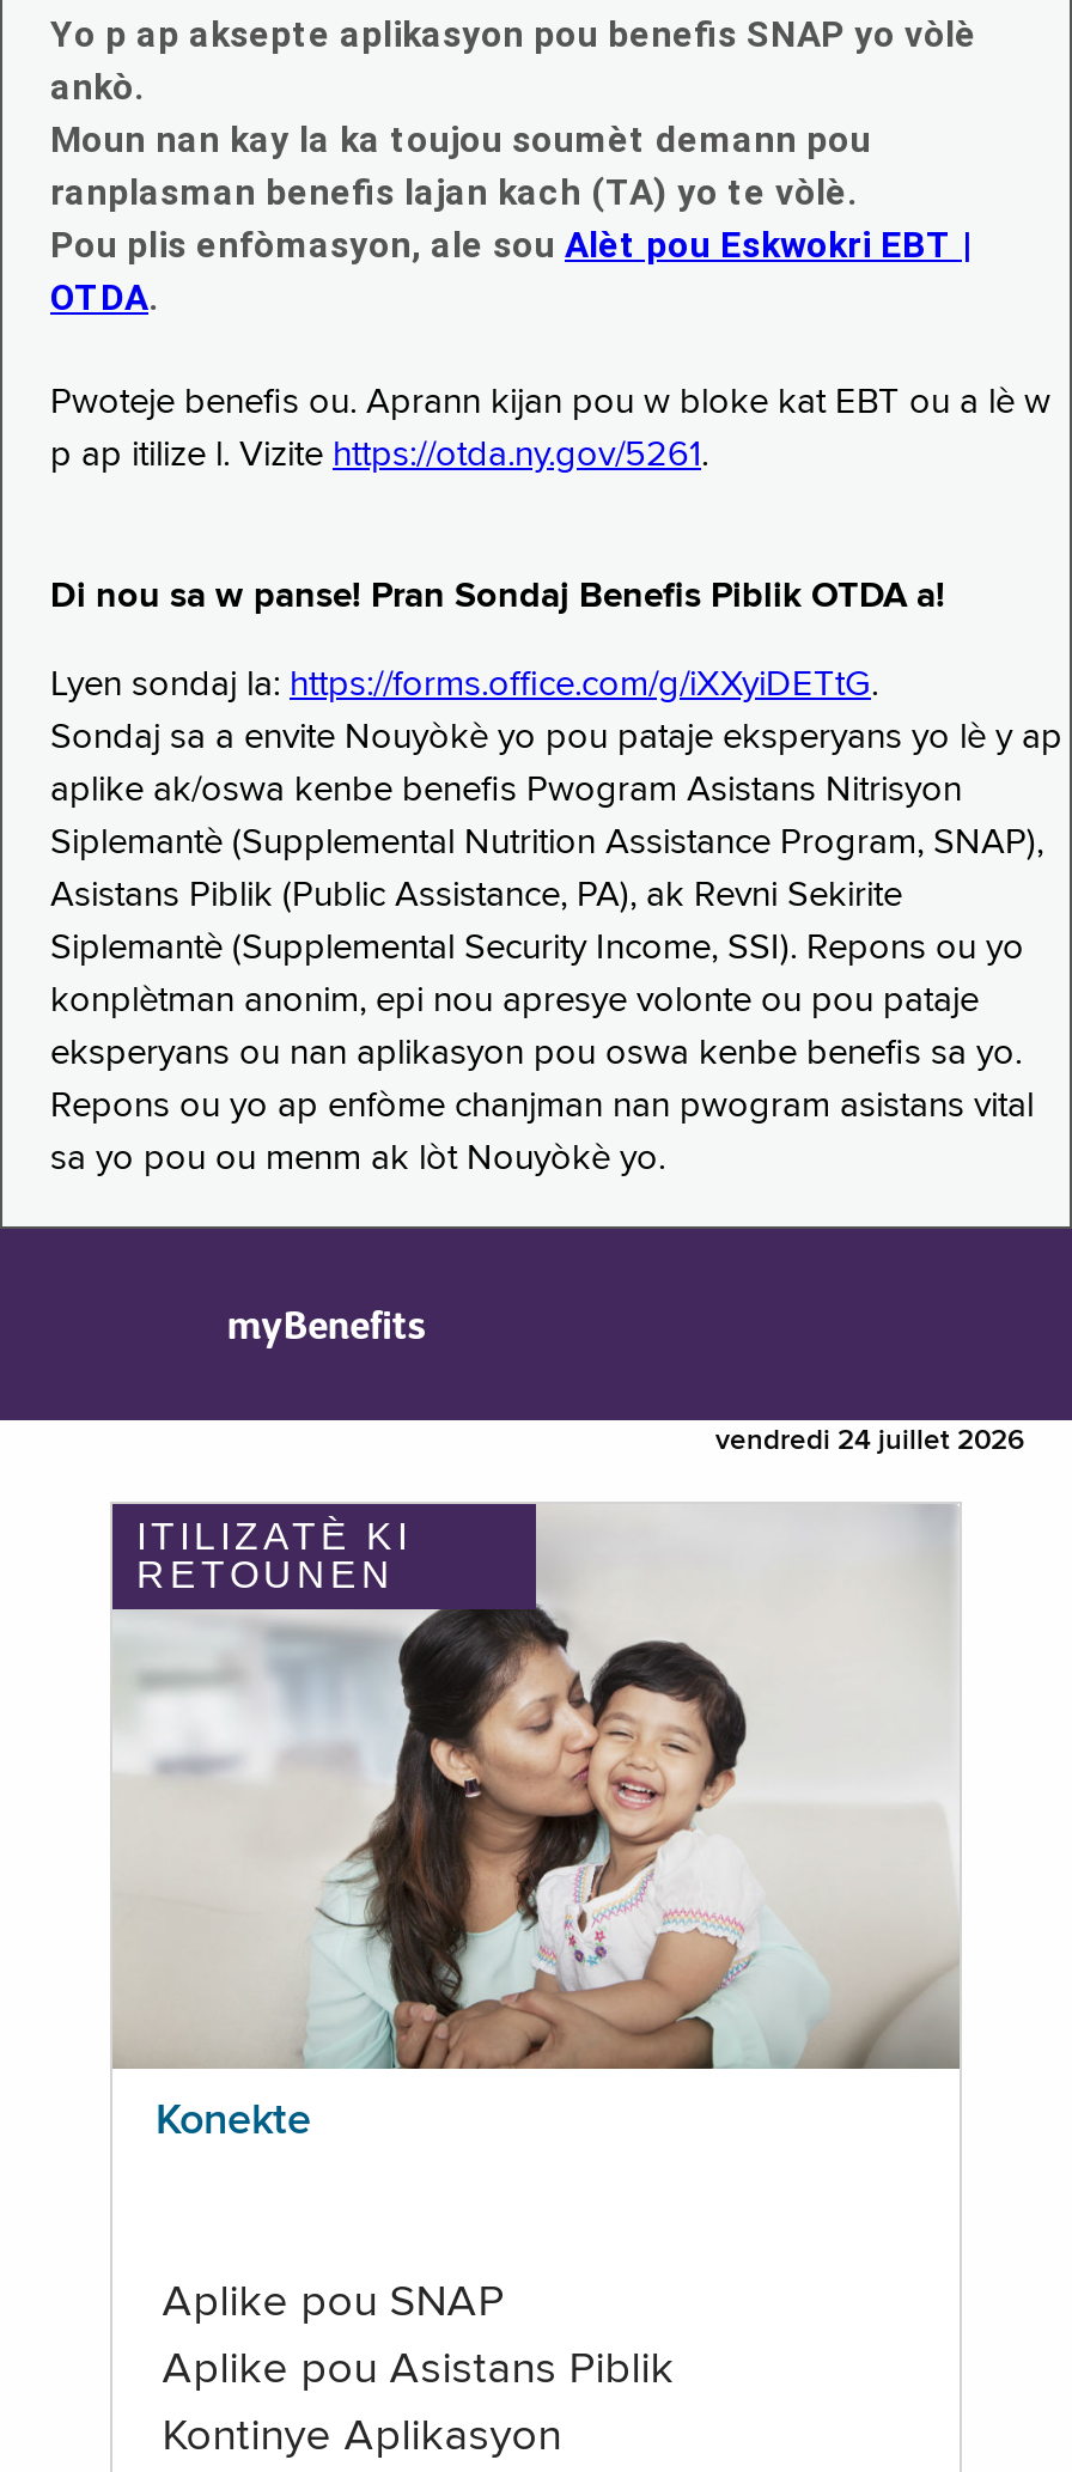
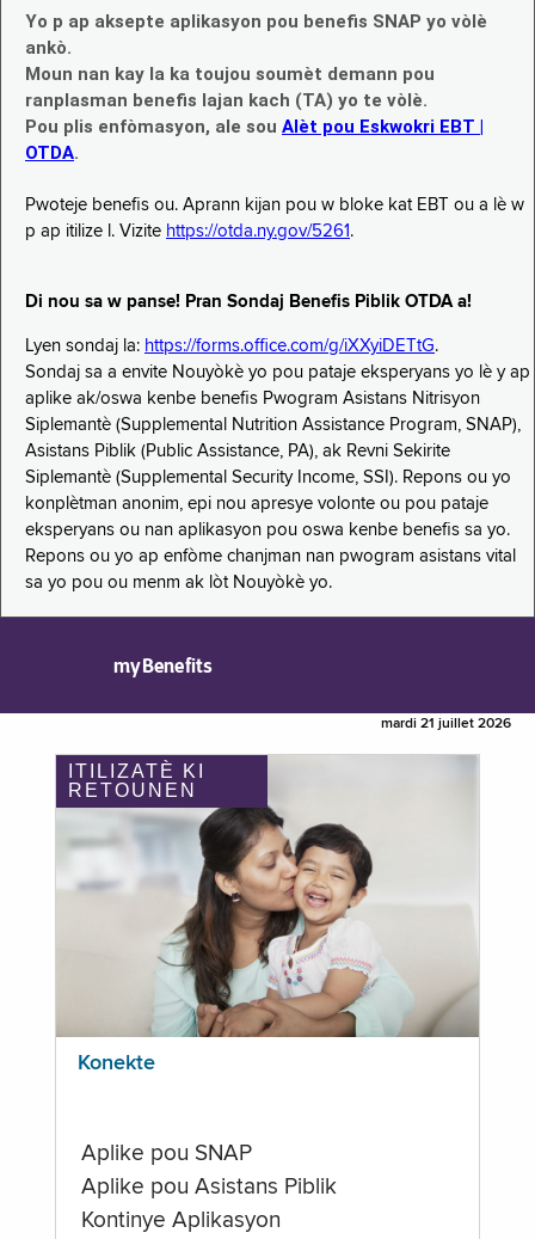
- vendredi 24 juillet 2026
+ mardi 21 juillet 2026
